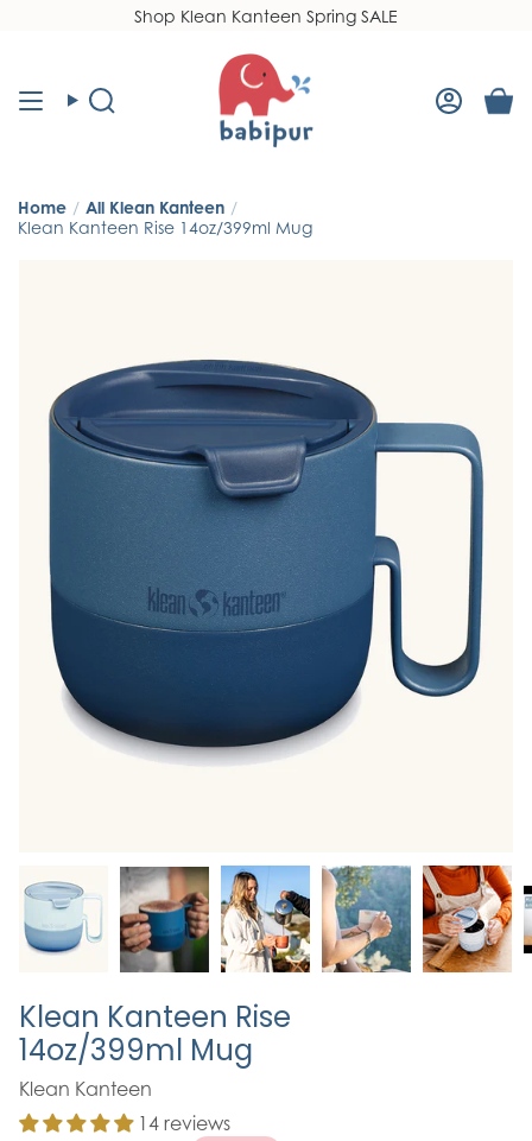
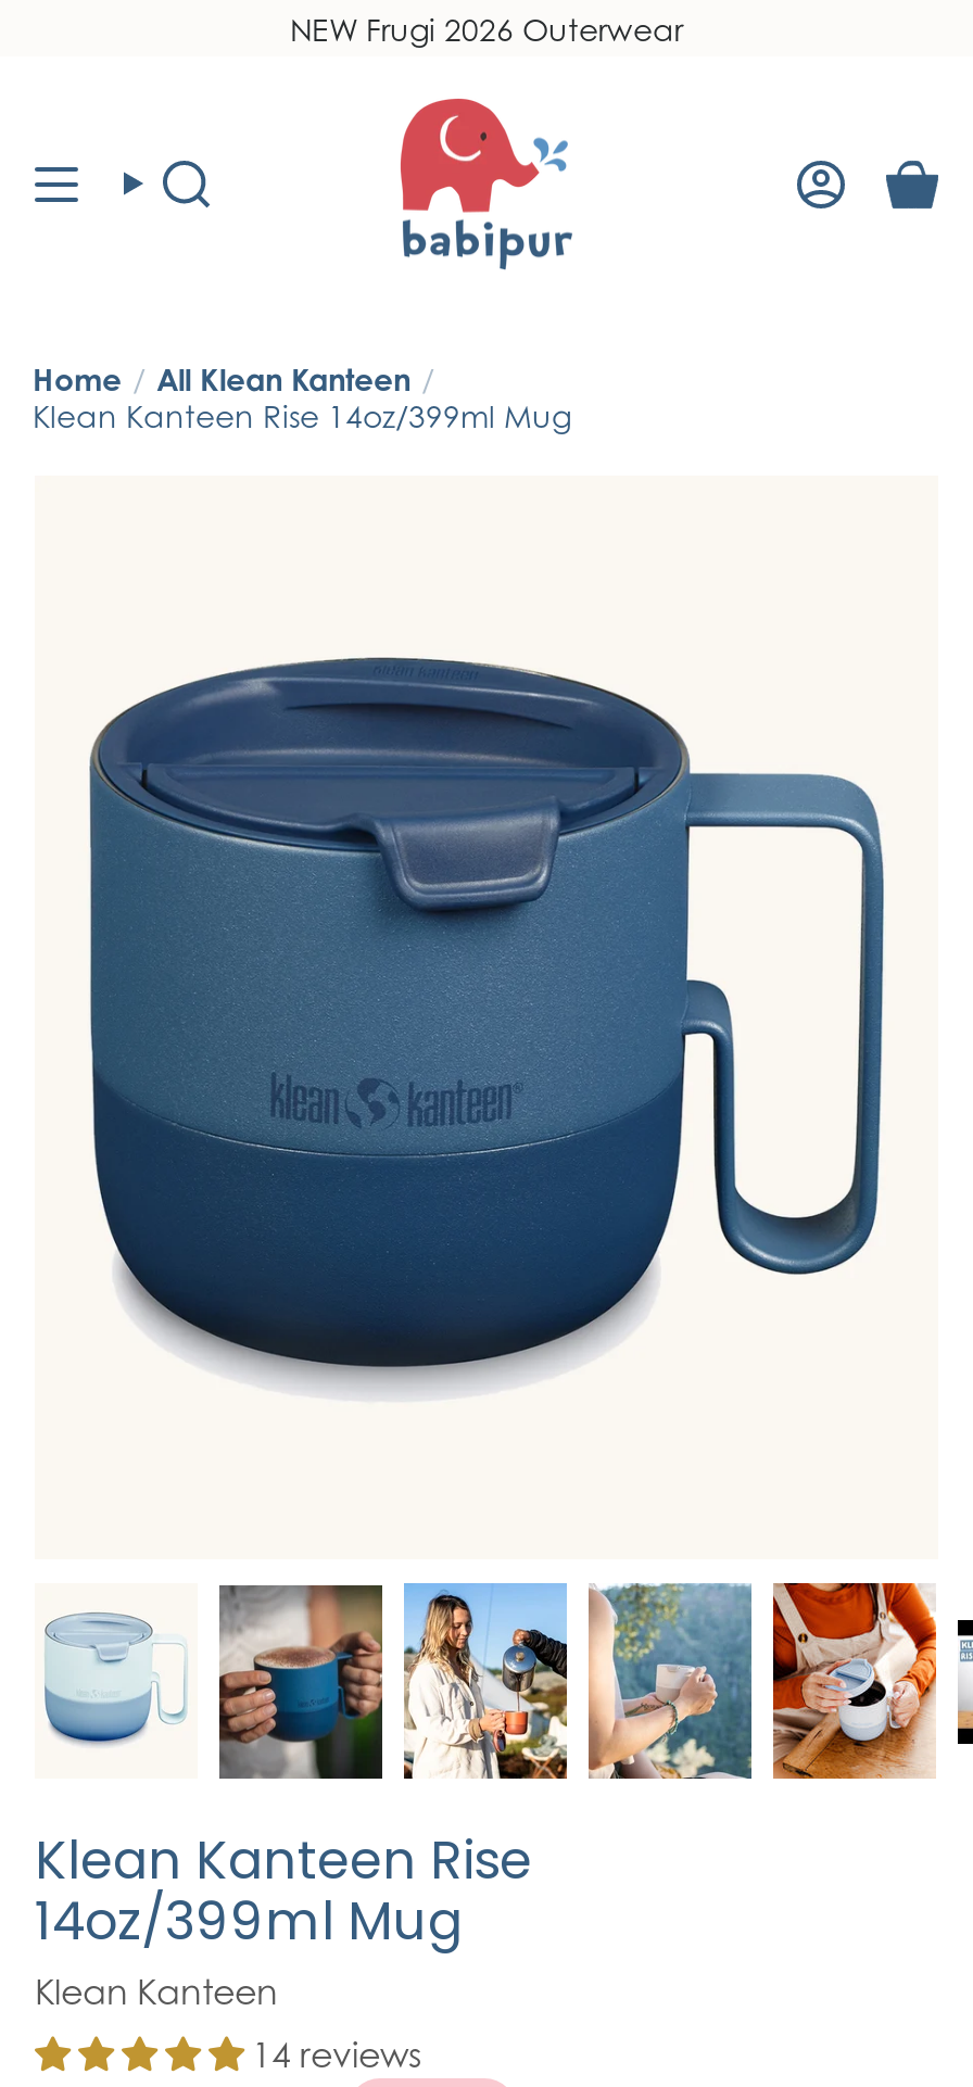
- Shop Klean Kanteen Spring SALE
+ NEW Frugi 2026 Outerwear
